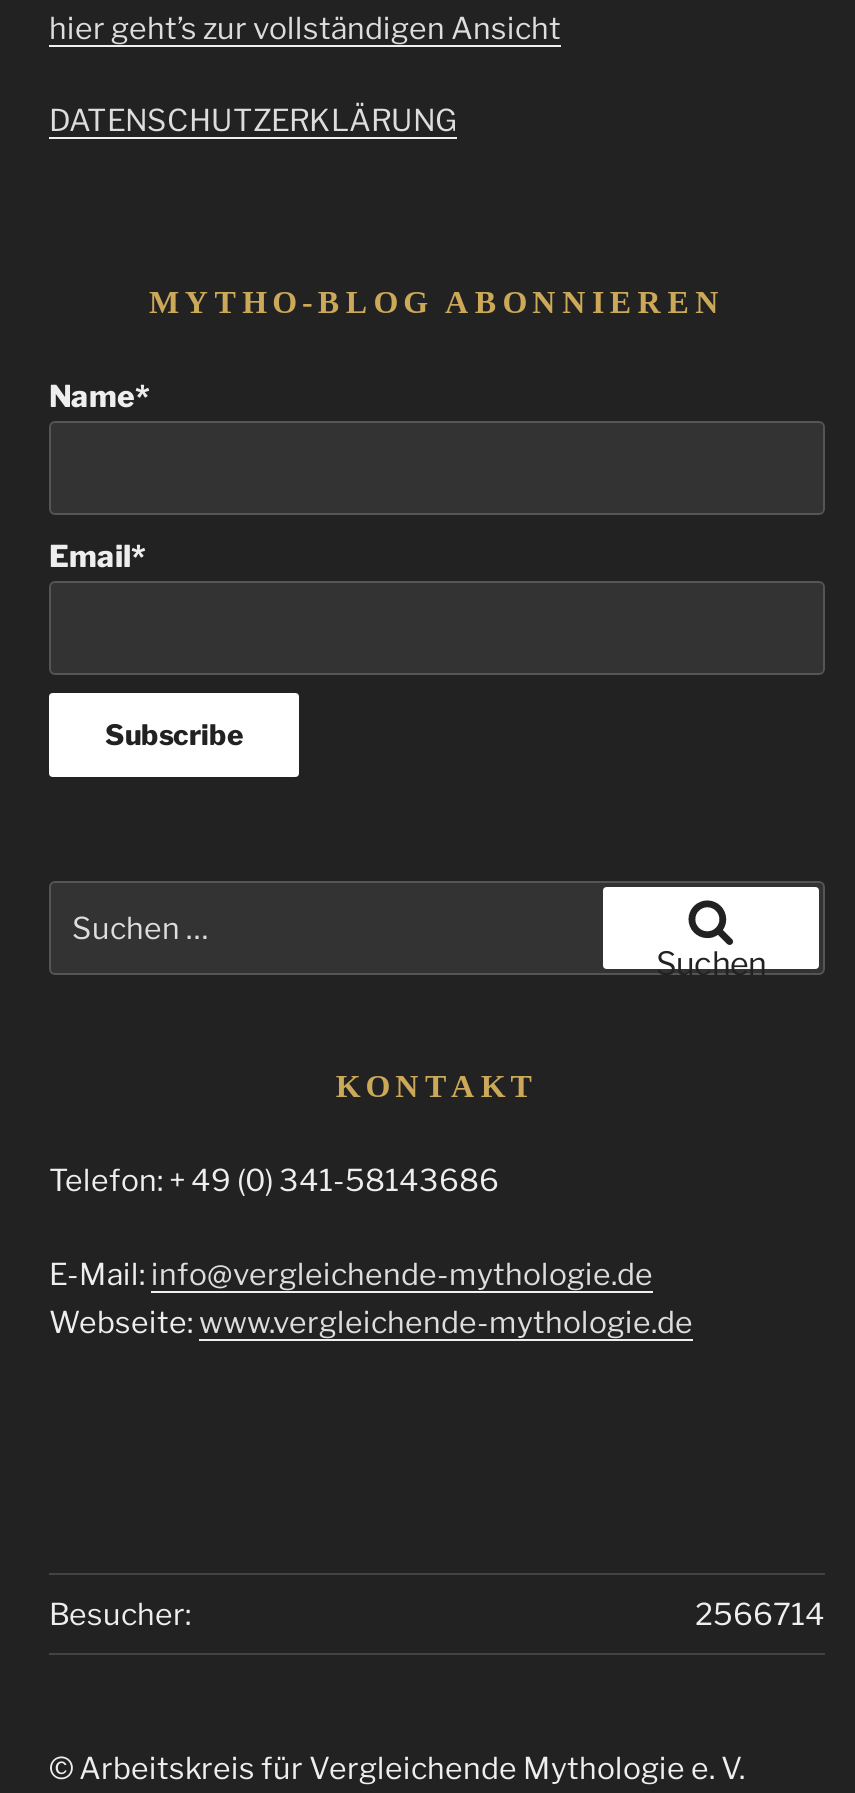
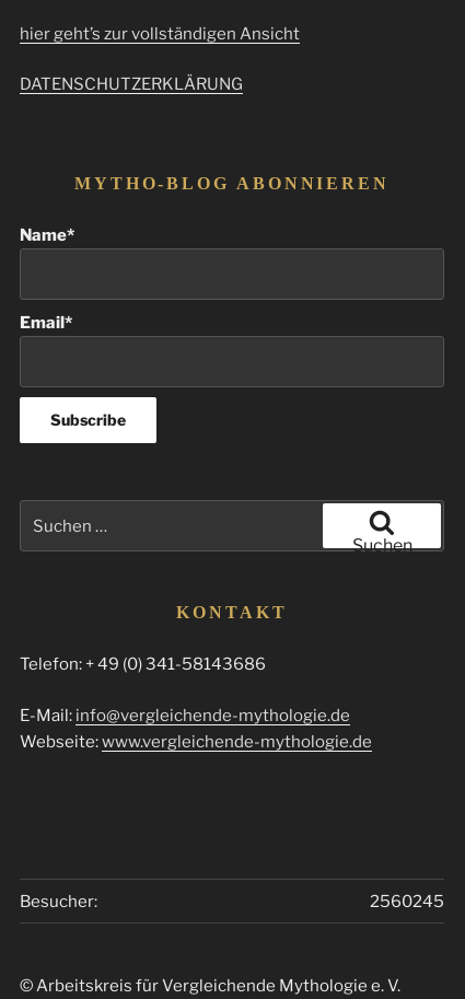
- 2566714
+ 2560245
